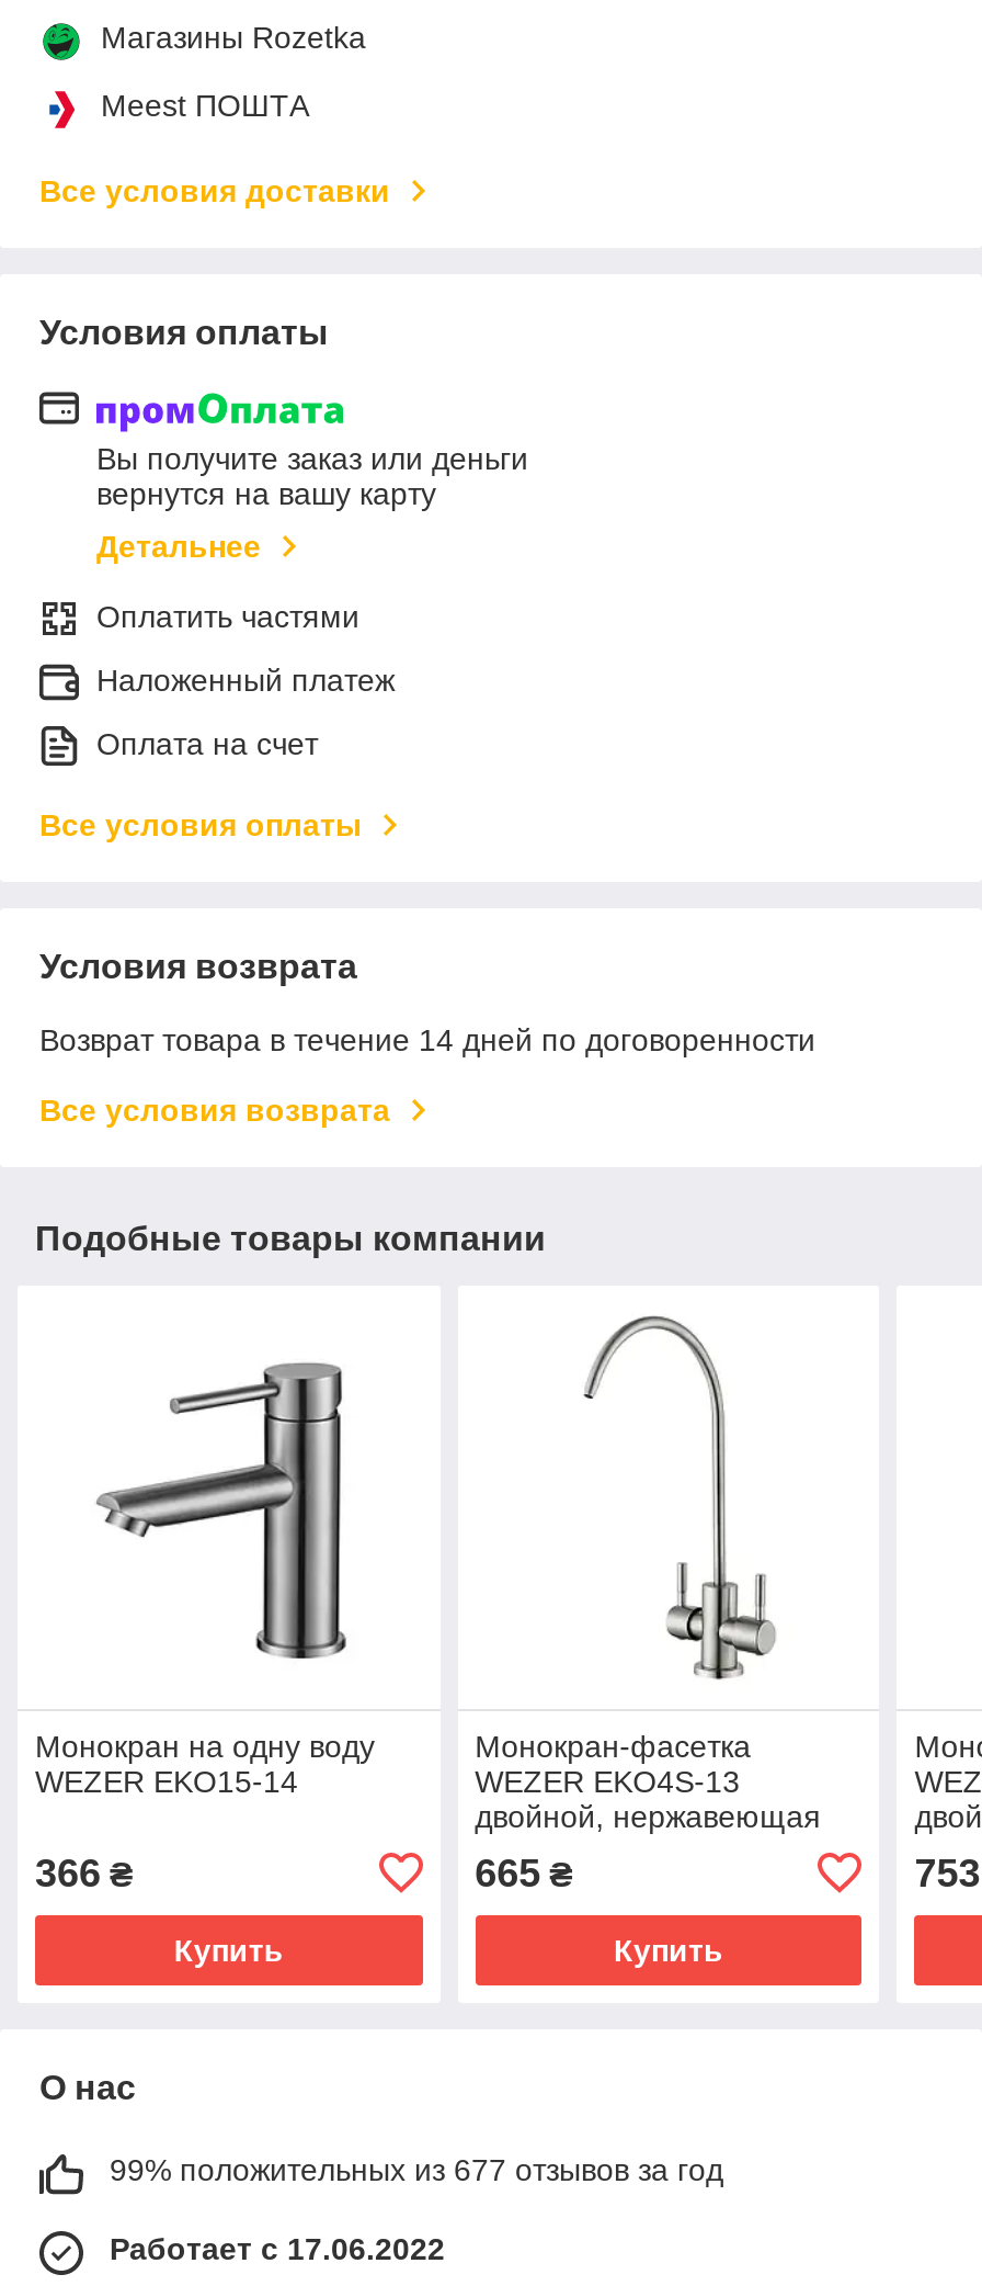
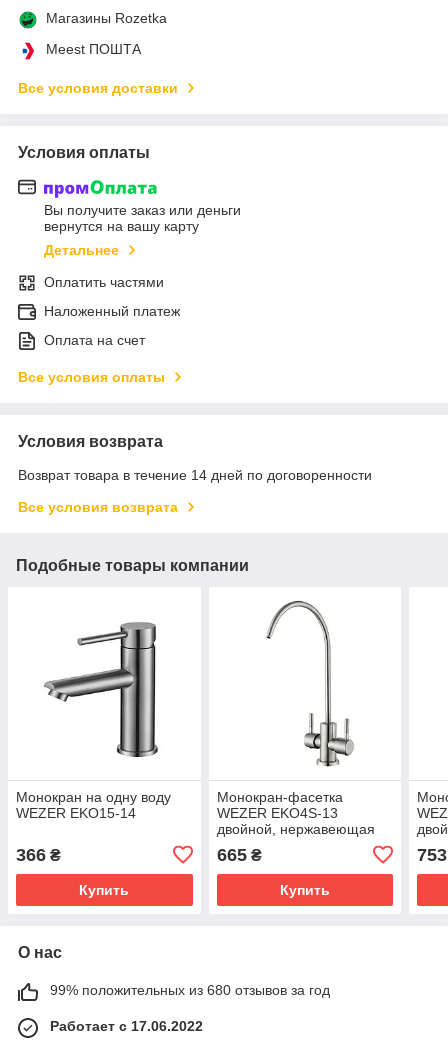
- 99% положительных из 677 отзывов за год
+ 99% положительных из 680 отзывов за год
